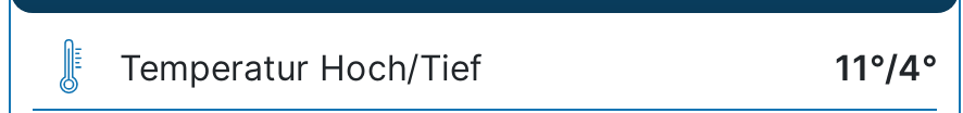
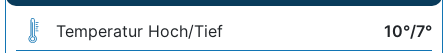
- 11°/4°
+ 10°/7°
